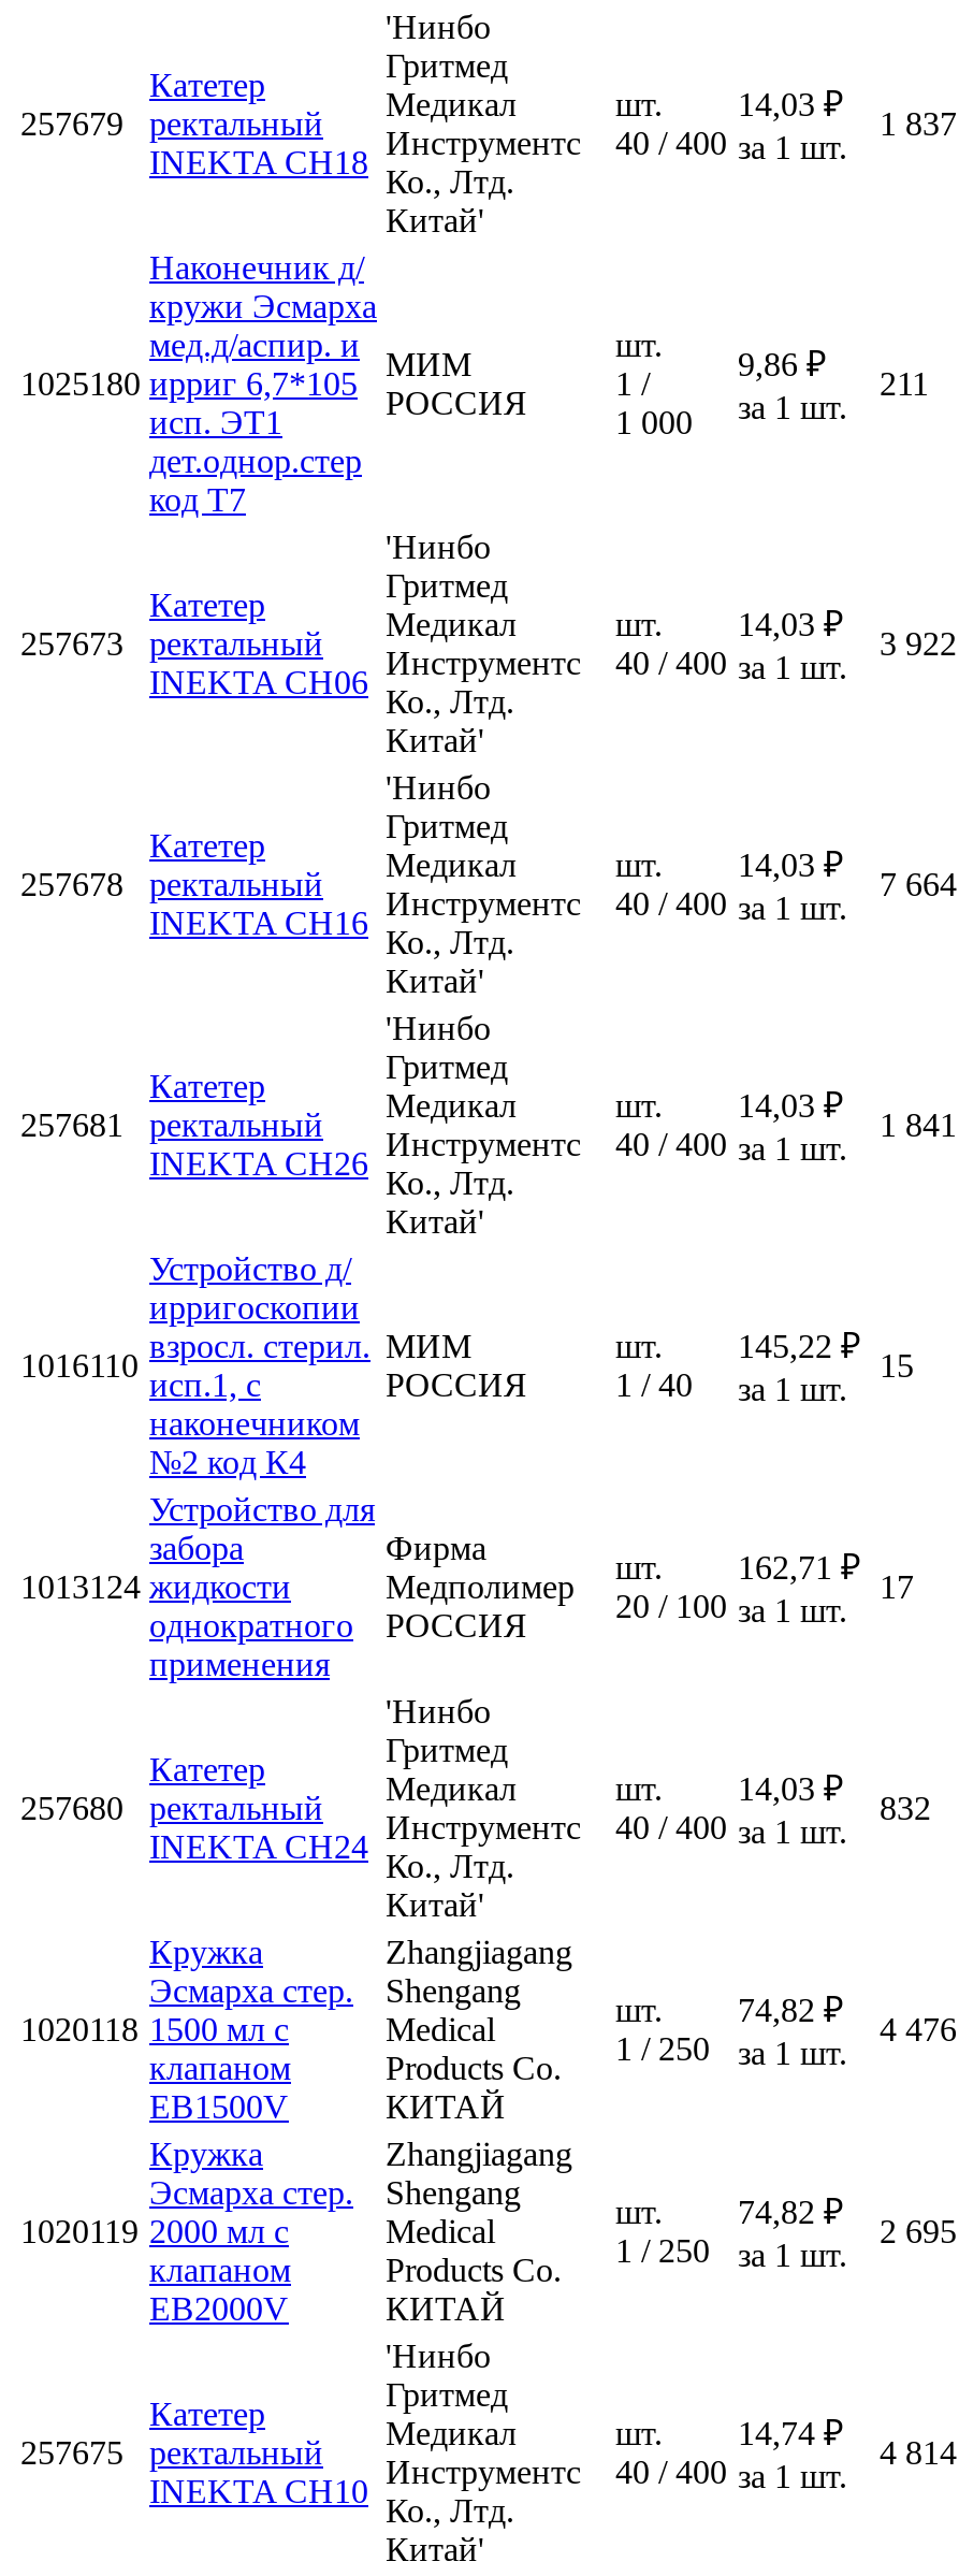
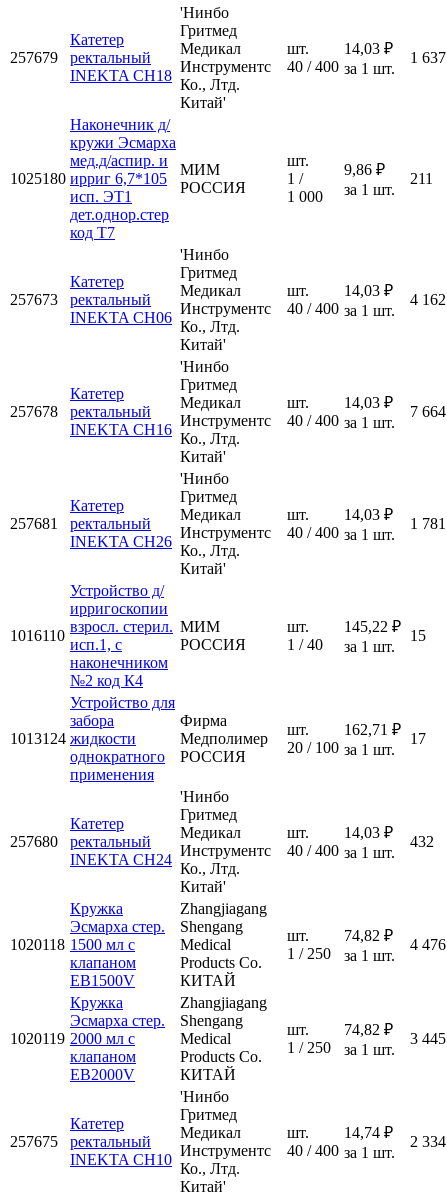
- 1 837
+ 1 637

- 3 922
+ 4 162

- 1 841
+ 1 781

- 832
+ 432

- 2 695
+ 3 445

- 4 814
+ 2 334
